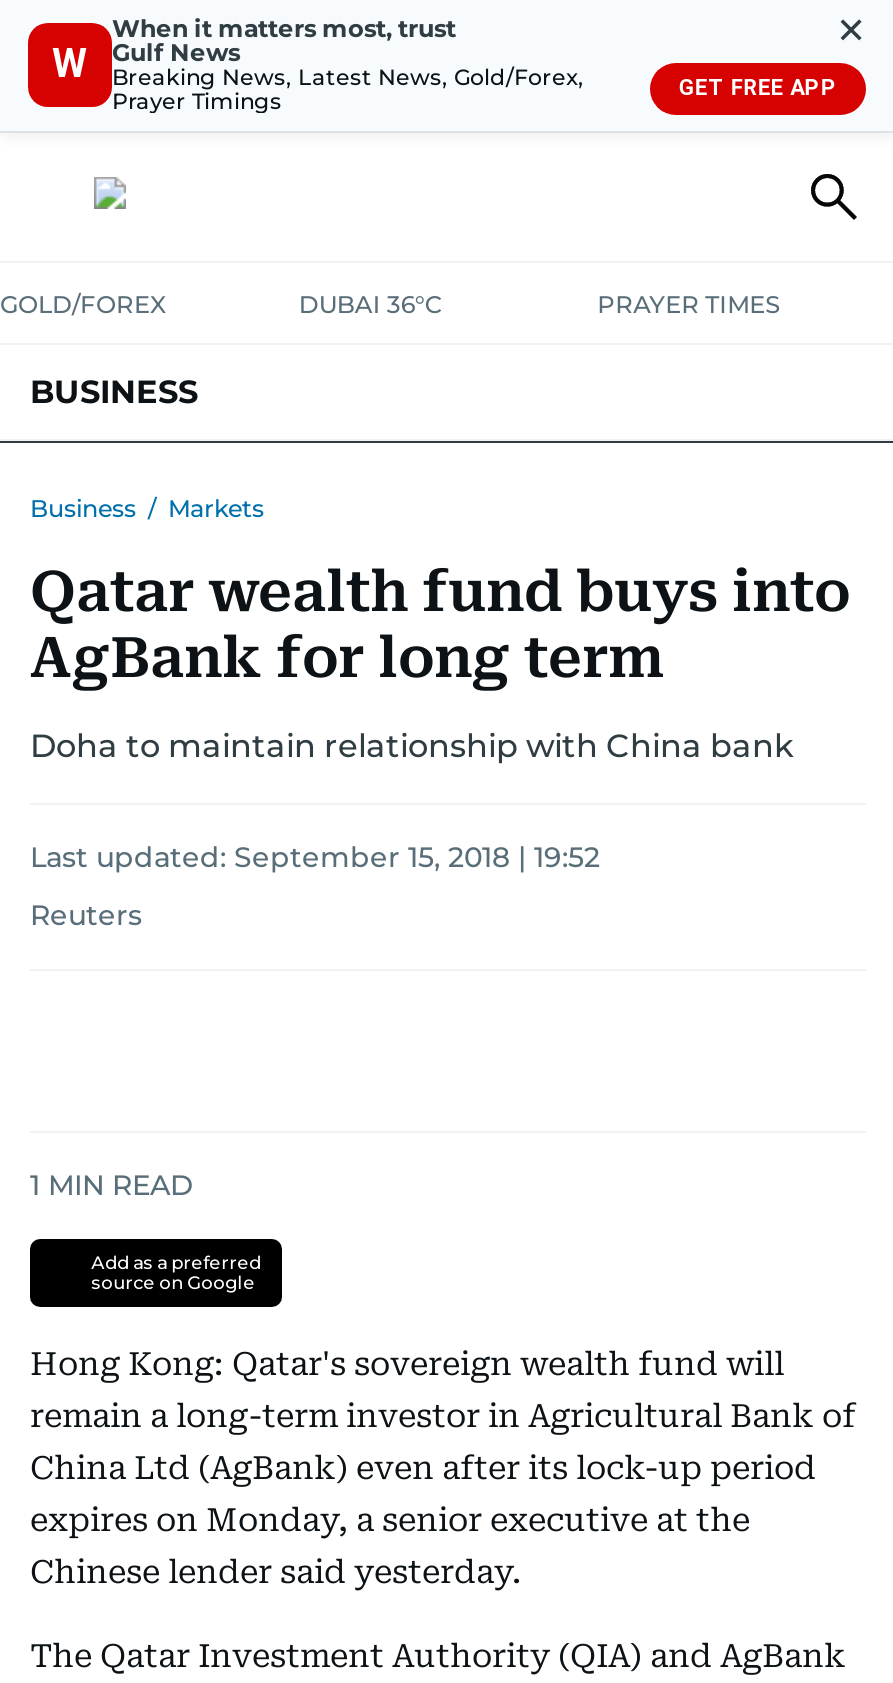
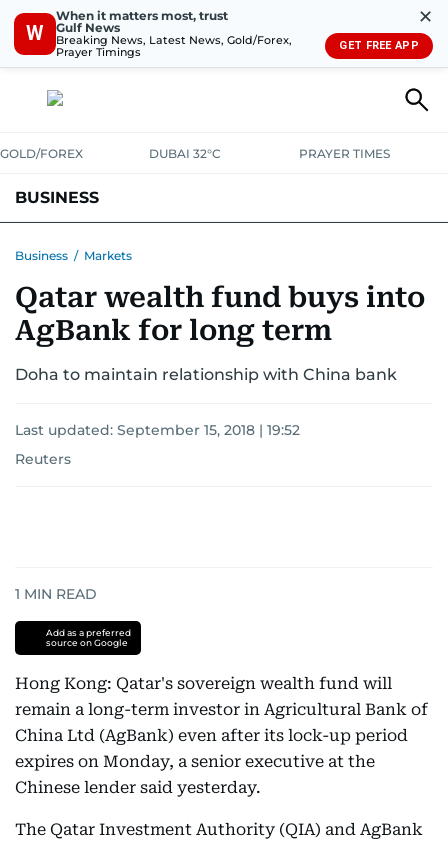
- DUBAI 36°C
+ DUBAI 32°C
